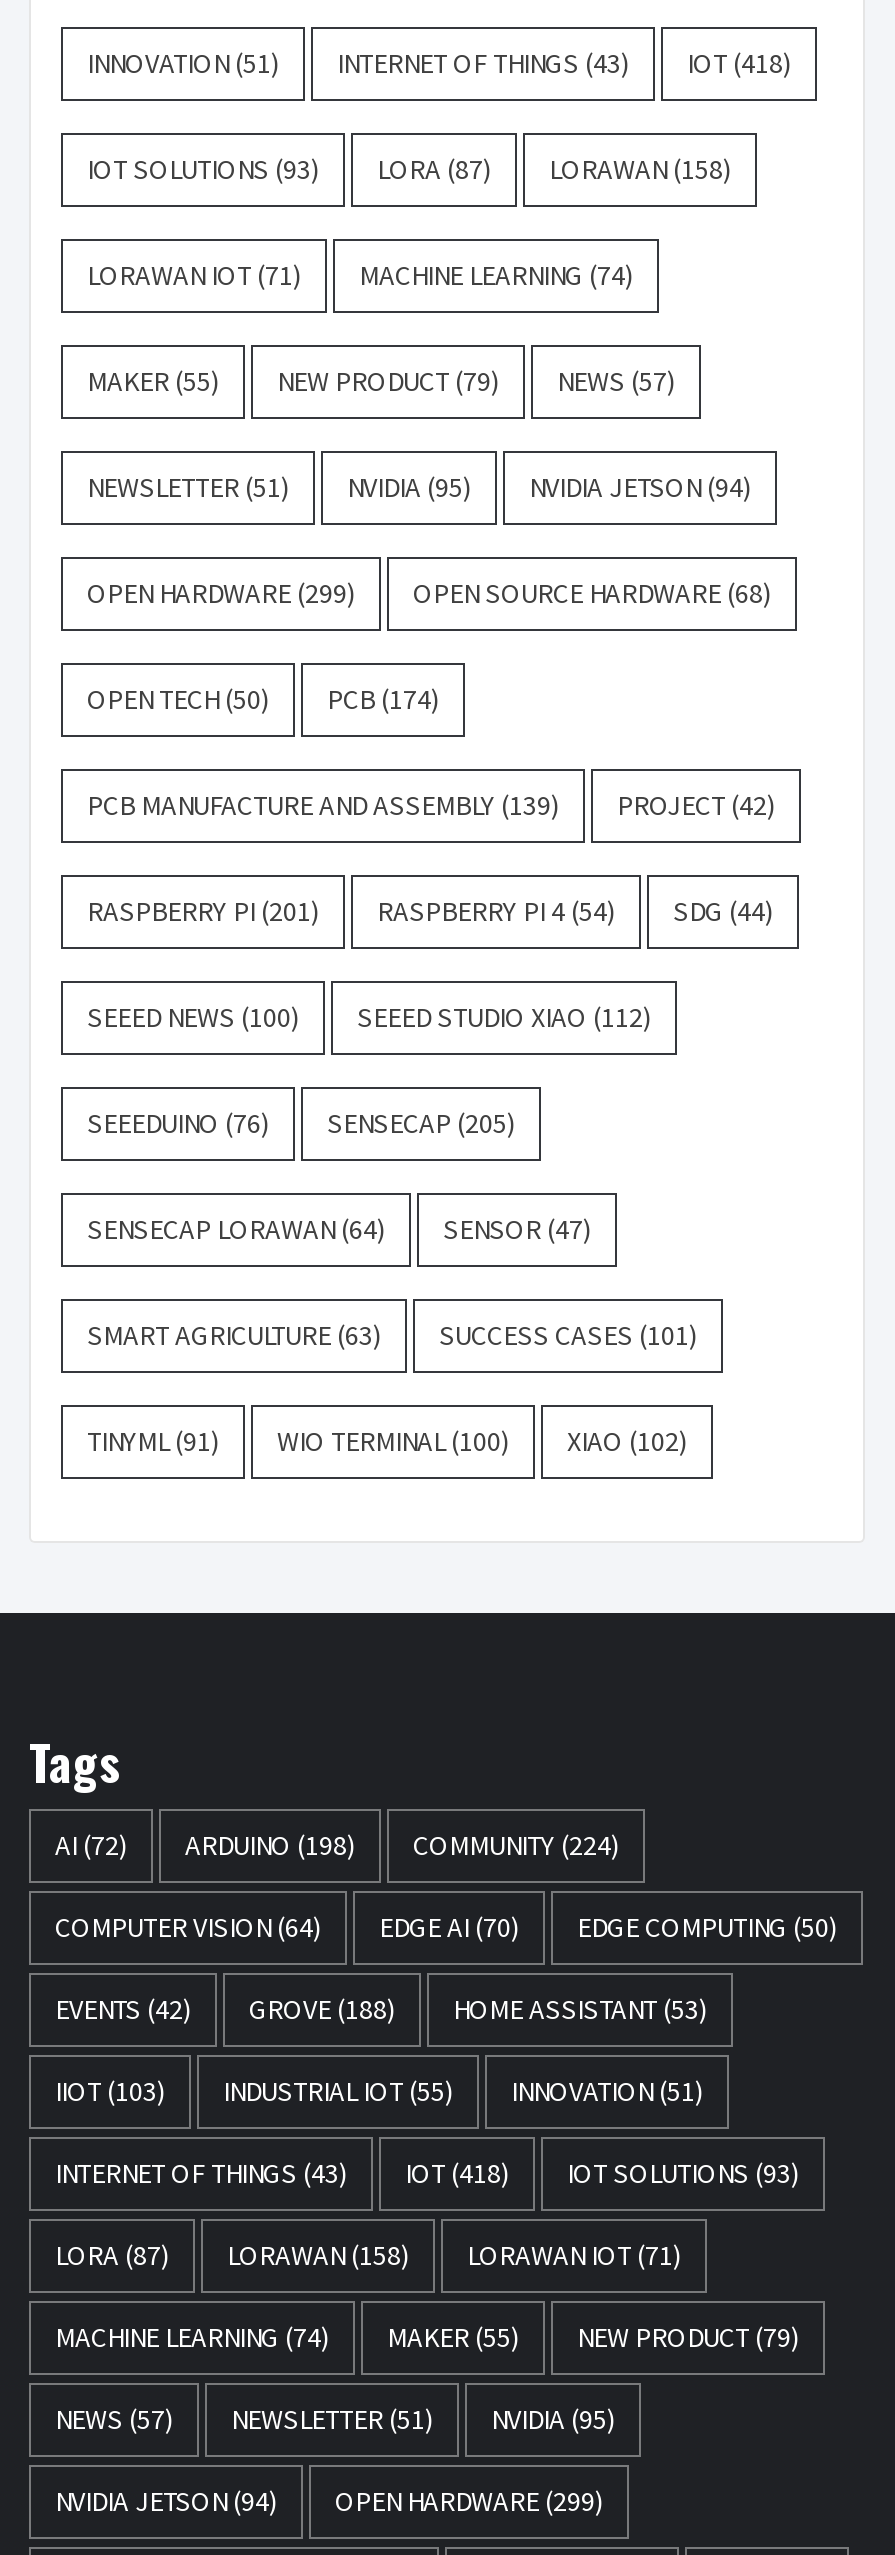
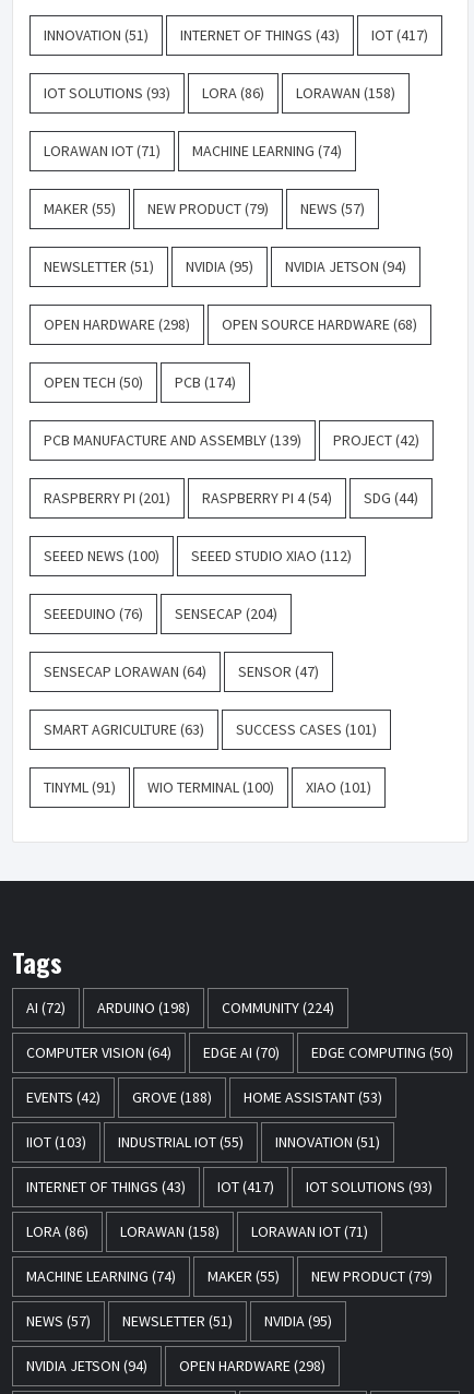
- INNOVATION (51) INTERNET OF THINGS (43) IOT (418)
+ INNOVATION (51) INTERNET OF THINGS (43) IOT (417)

- IOT SOLUTIONS (93) LORA (87) LORAWAN (158)
+ IOT SOLUTIONS (93) LORA (86) LORAWAN (158)

- OPEN HARDWARE (299)
+ OPEN HARDWARE (298)

- SEEEDUINO (76) SENSECAP (205)
+ SEEEDUINO (76) SENSECAP (204)

- TINYML(91) WIO TERMINAL(100) XIAO (102)
+ TINYML(91) WIO TERMINAL(100) XIAO (101)

- INTERNET OF THINGS (43) IOT (418) IOT SOLUTIONS (93)
+ INTERNET OF THINGS (43) IOT (417) IOT SOLUTIONS (93)

- LORA (87) LORAWAN (158) LORAWAN IOT (71)
+ LORA (86) LORAWAN (158) LORAWAN IOT (71)

- OPEN HARDWARE (299)
+ OPEN HARDWARE (298)
